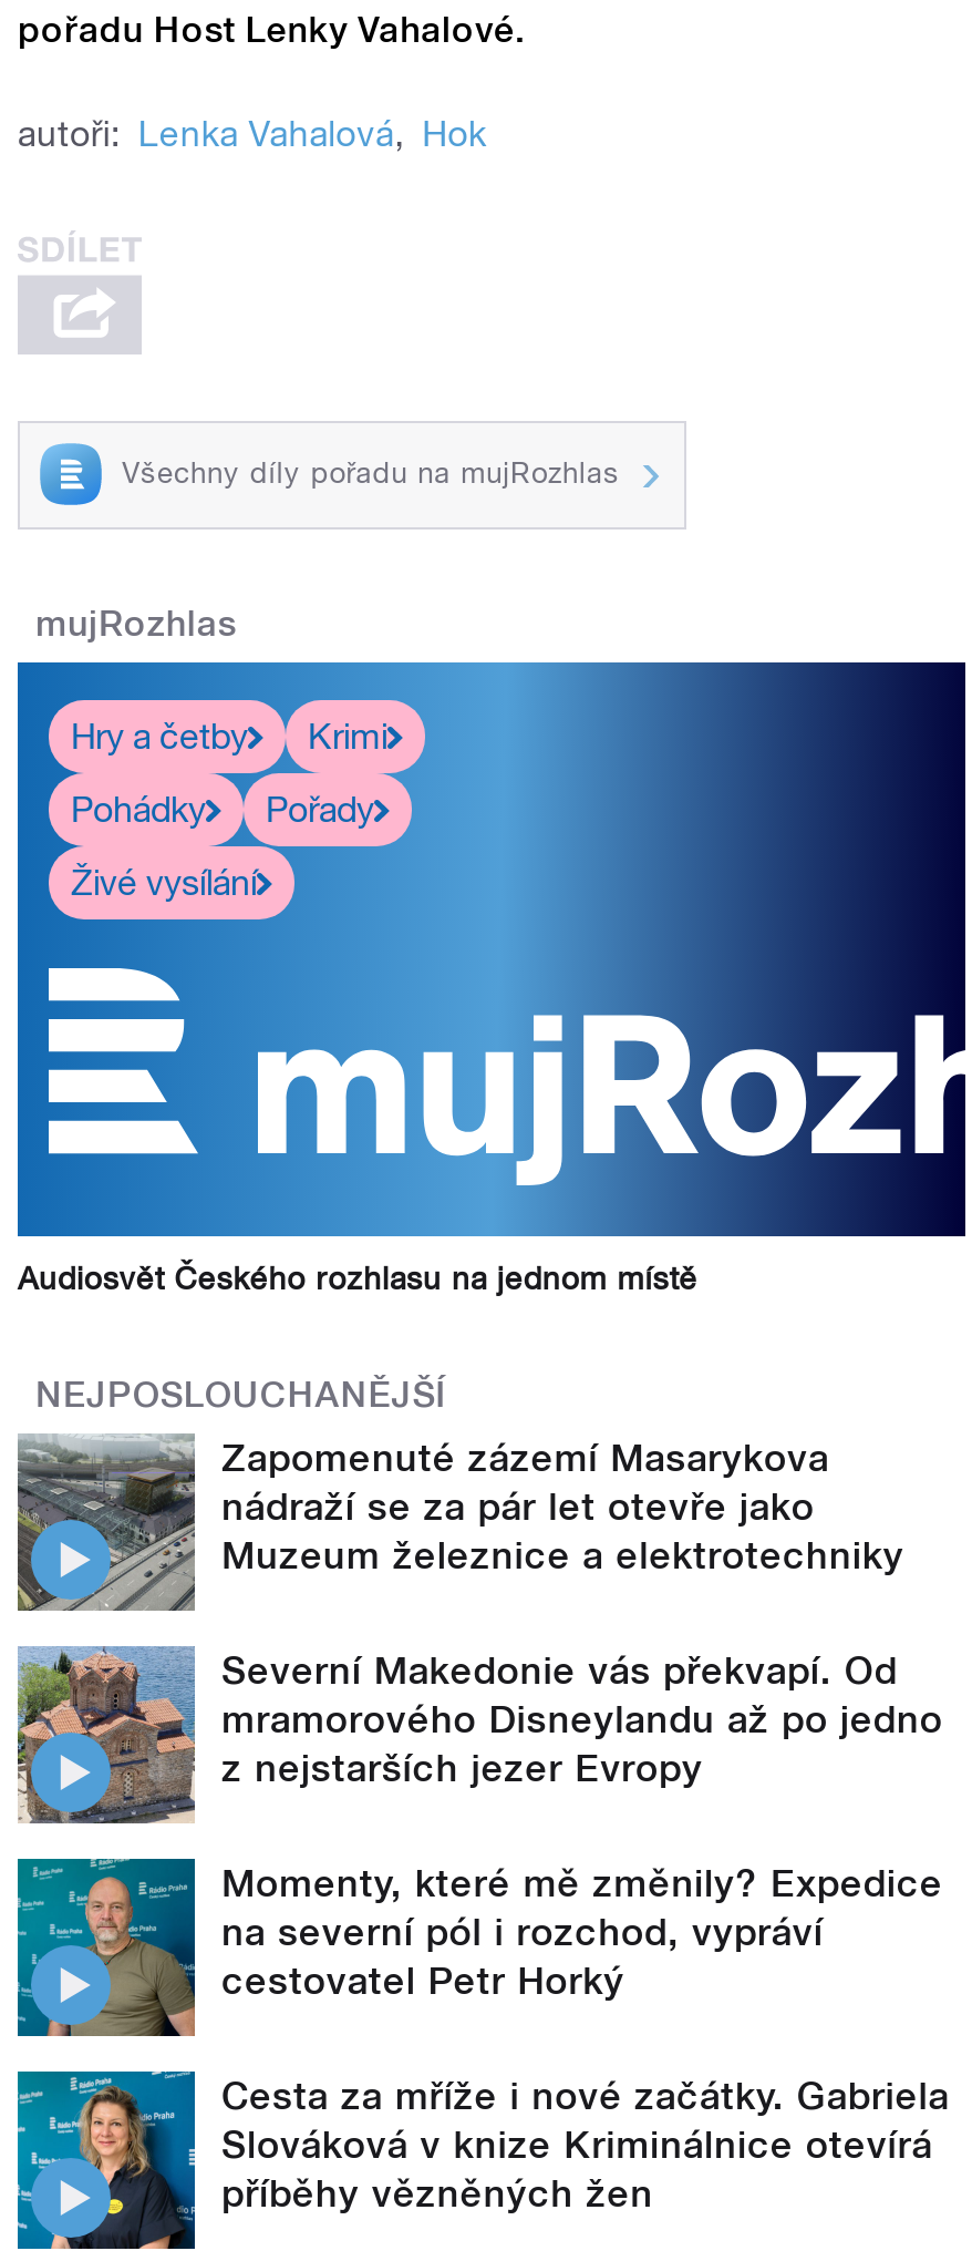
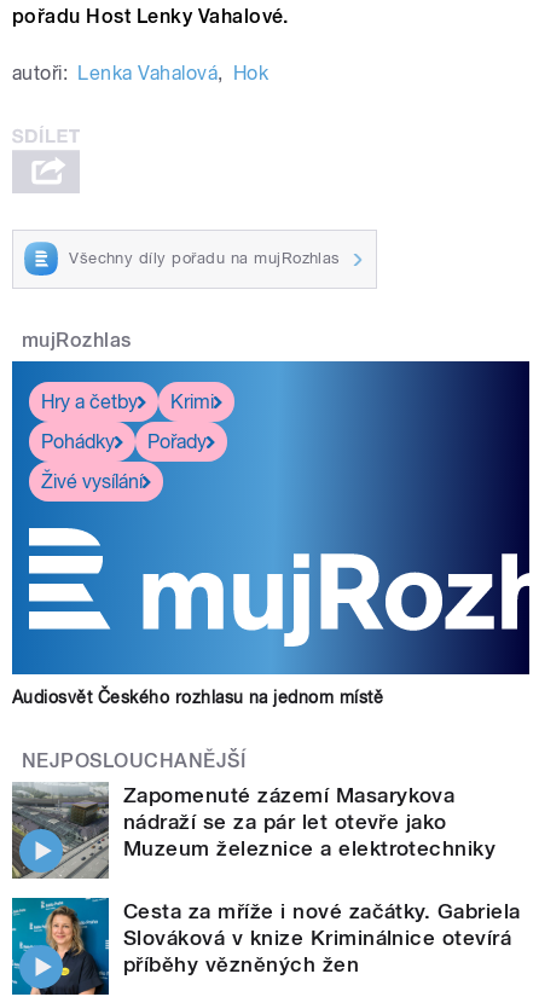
- [image]
- Severní Makedonie vás překvapí. Od
- mramorového Disneylandu až po jedno
- z nejstarších jezer Evropy
- Momenty, které mě změnily? Expedice
- na severní pól i rozchod, vypráví
- cestovatel Petr Horký

- [image]
